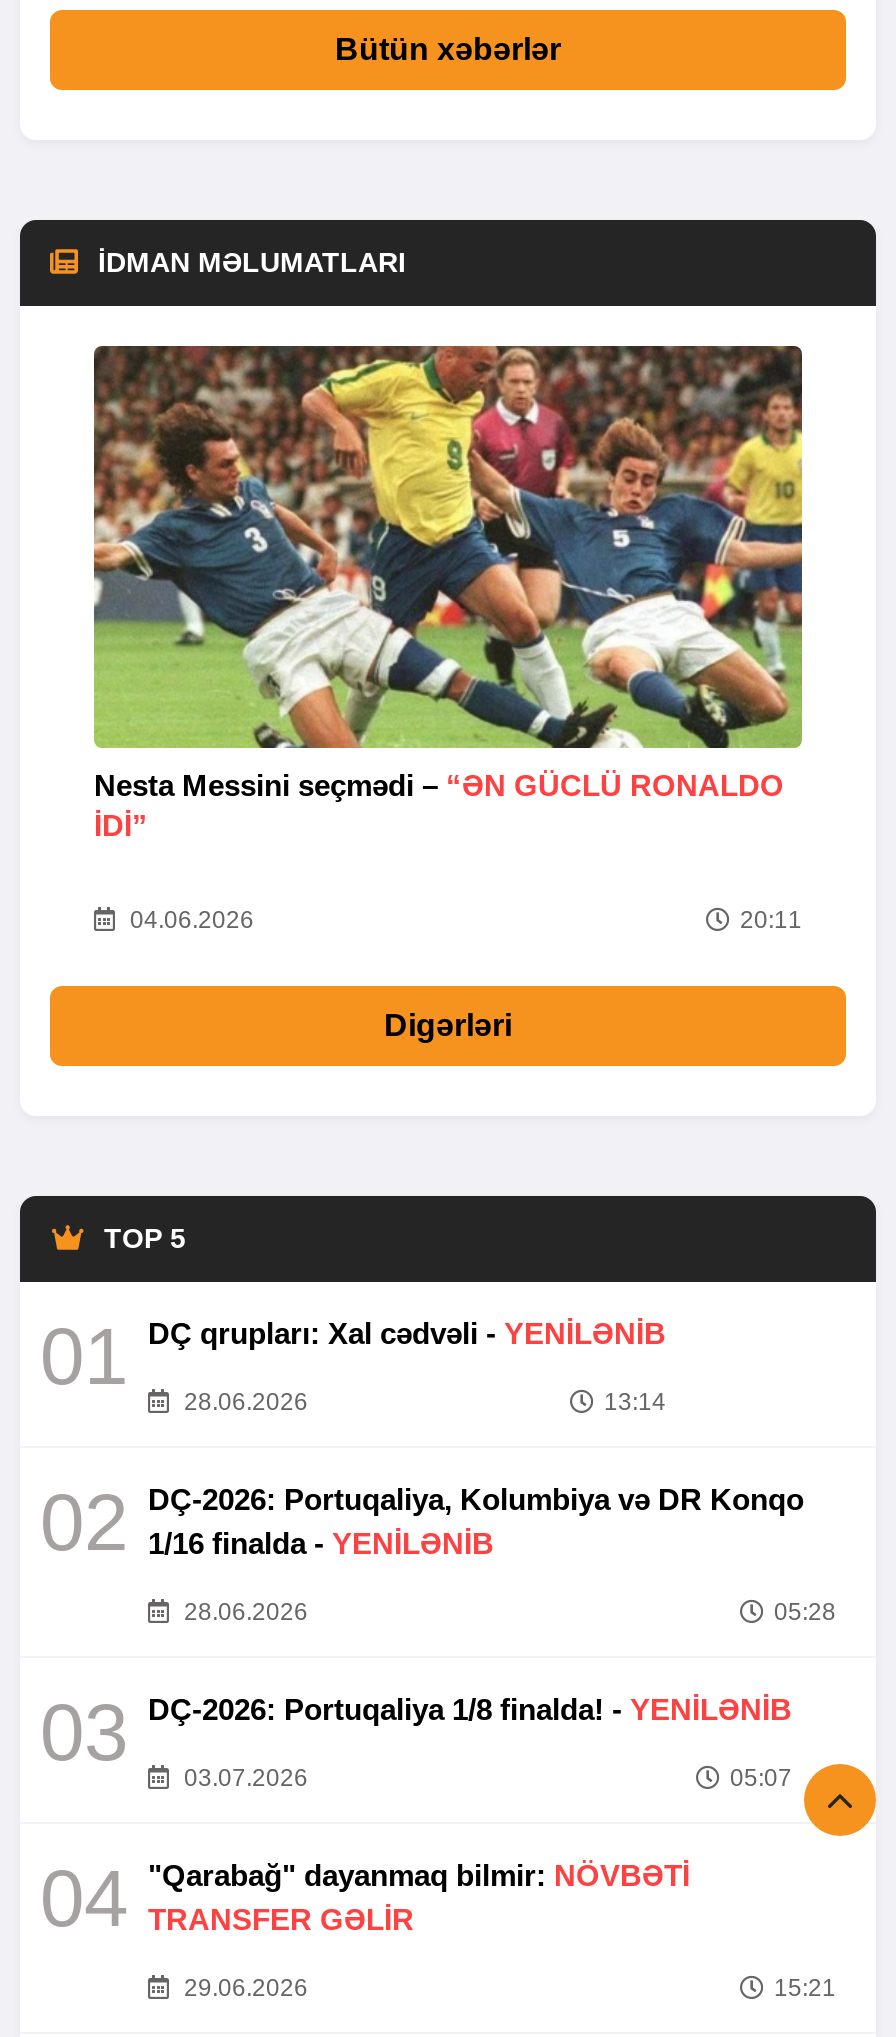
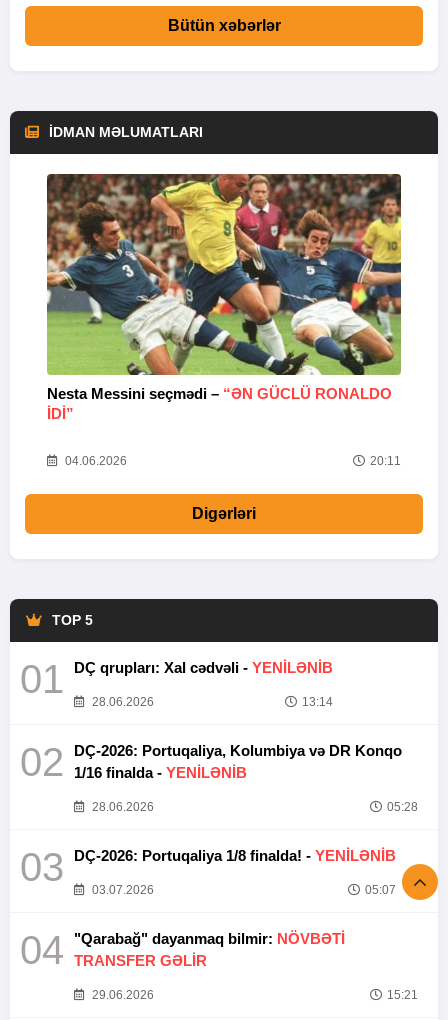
- [image]
+ [image]
